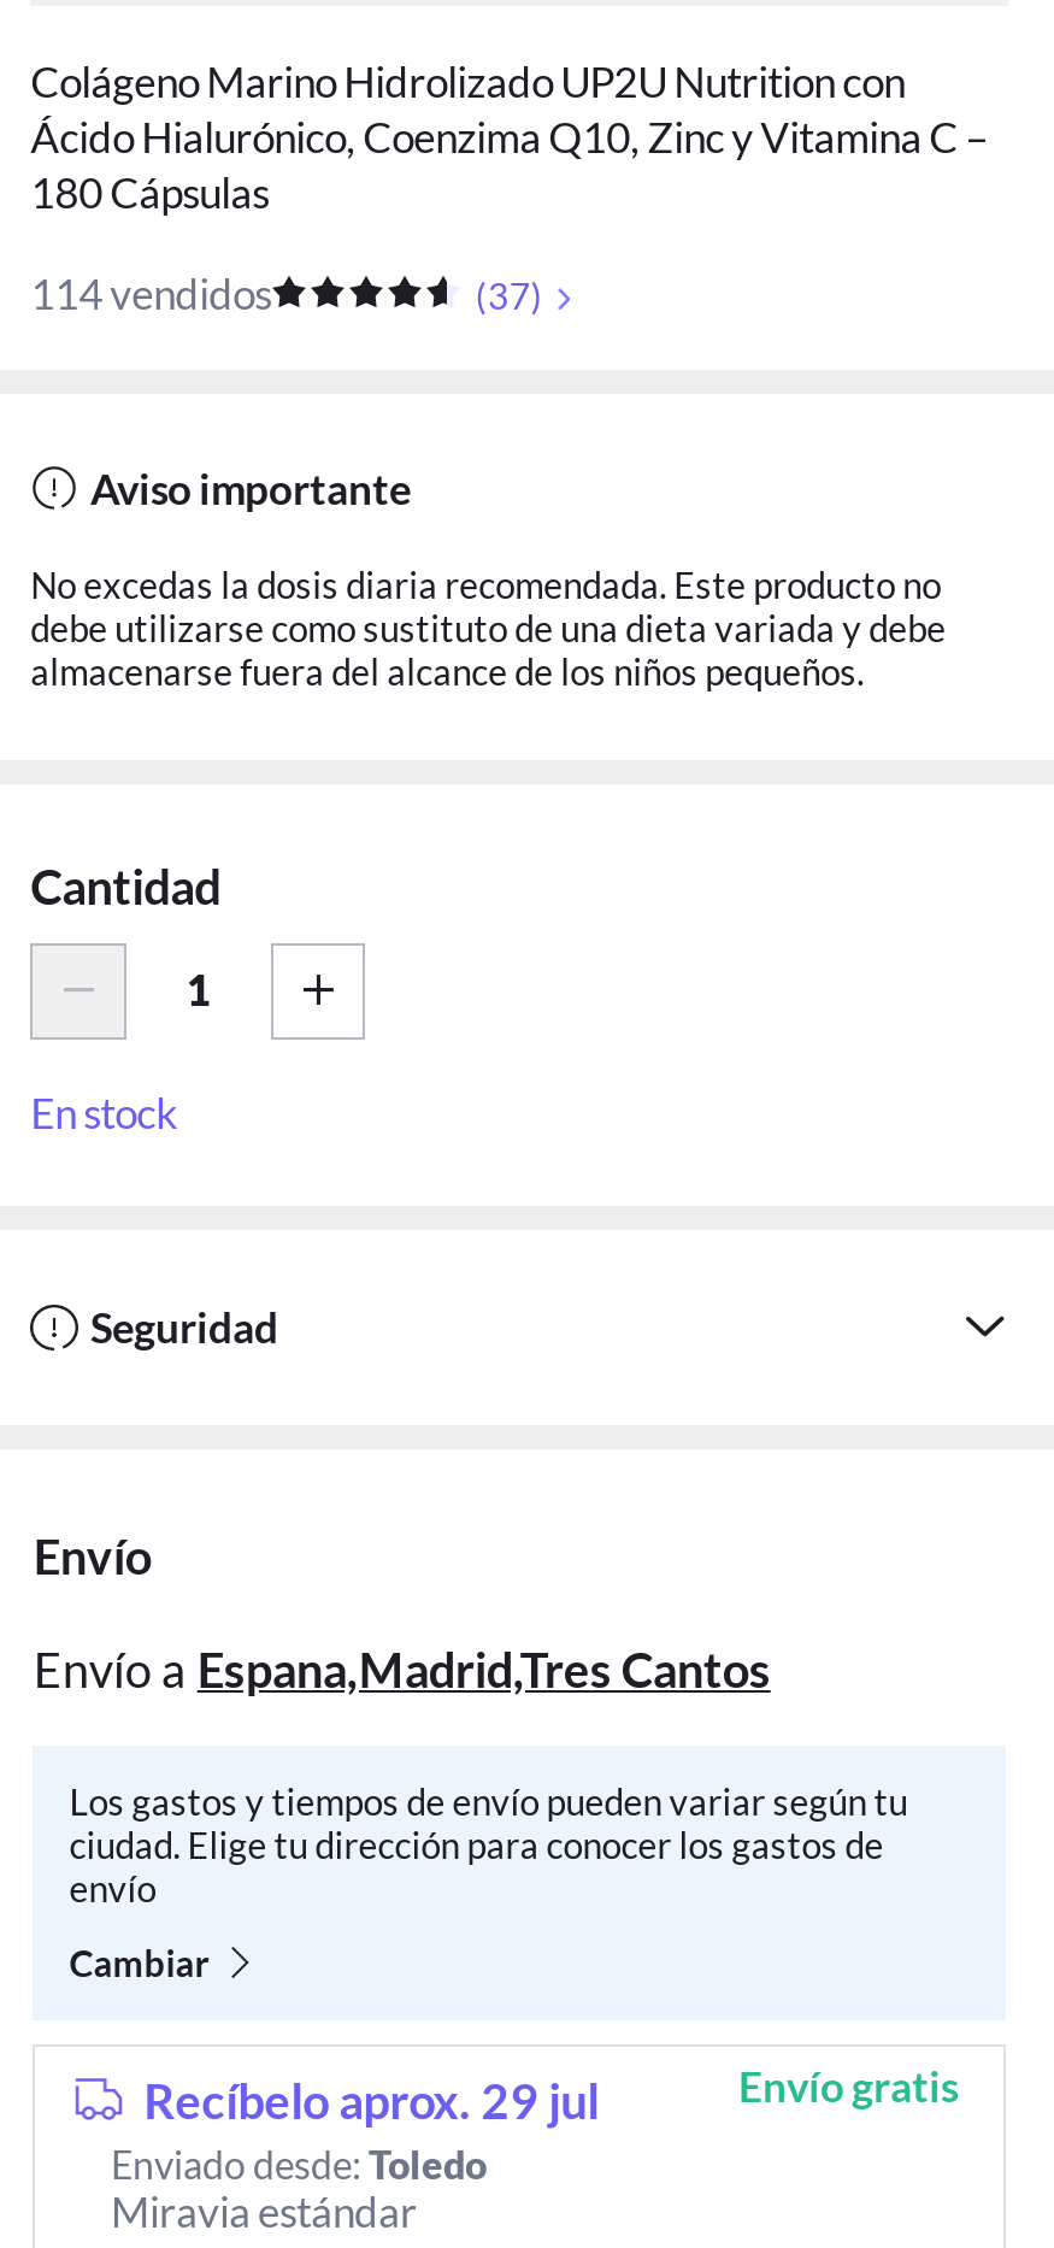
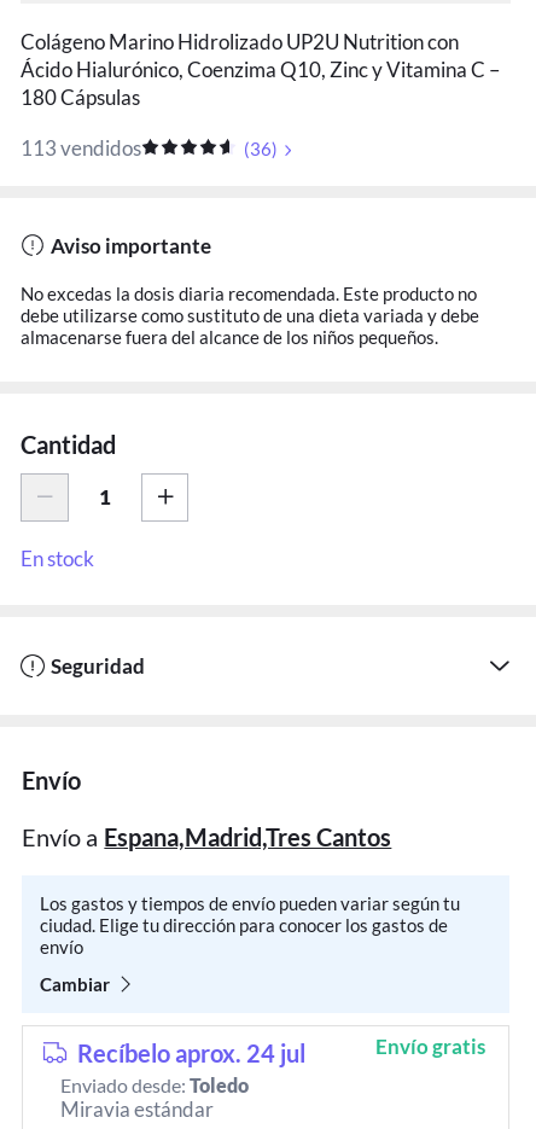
- 114 vendidos
+ 113 vendidos

- (37)
+ (36)

- Recíbelo aprox. 29 jul
+ Recíbelo aprox. 24 jul
